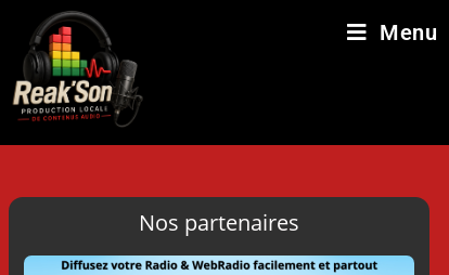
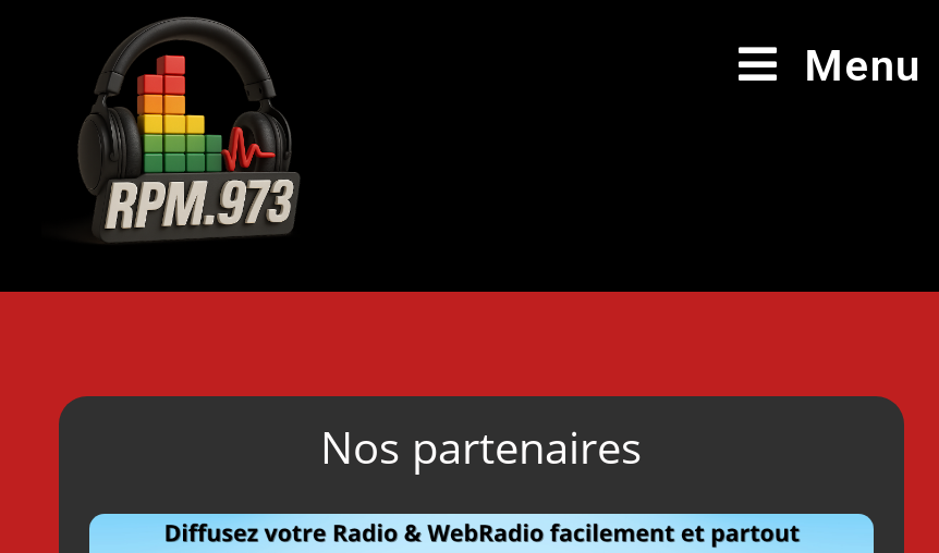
- [image]
+ [image]
